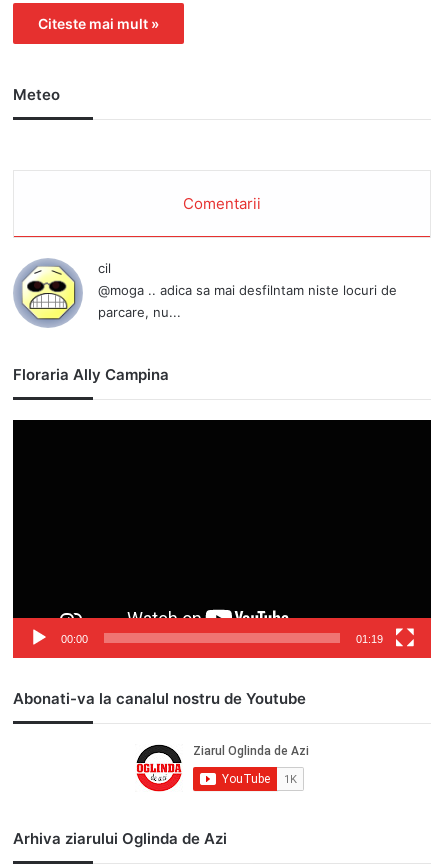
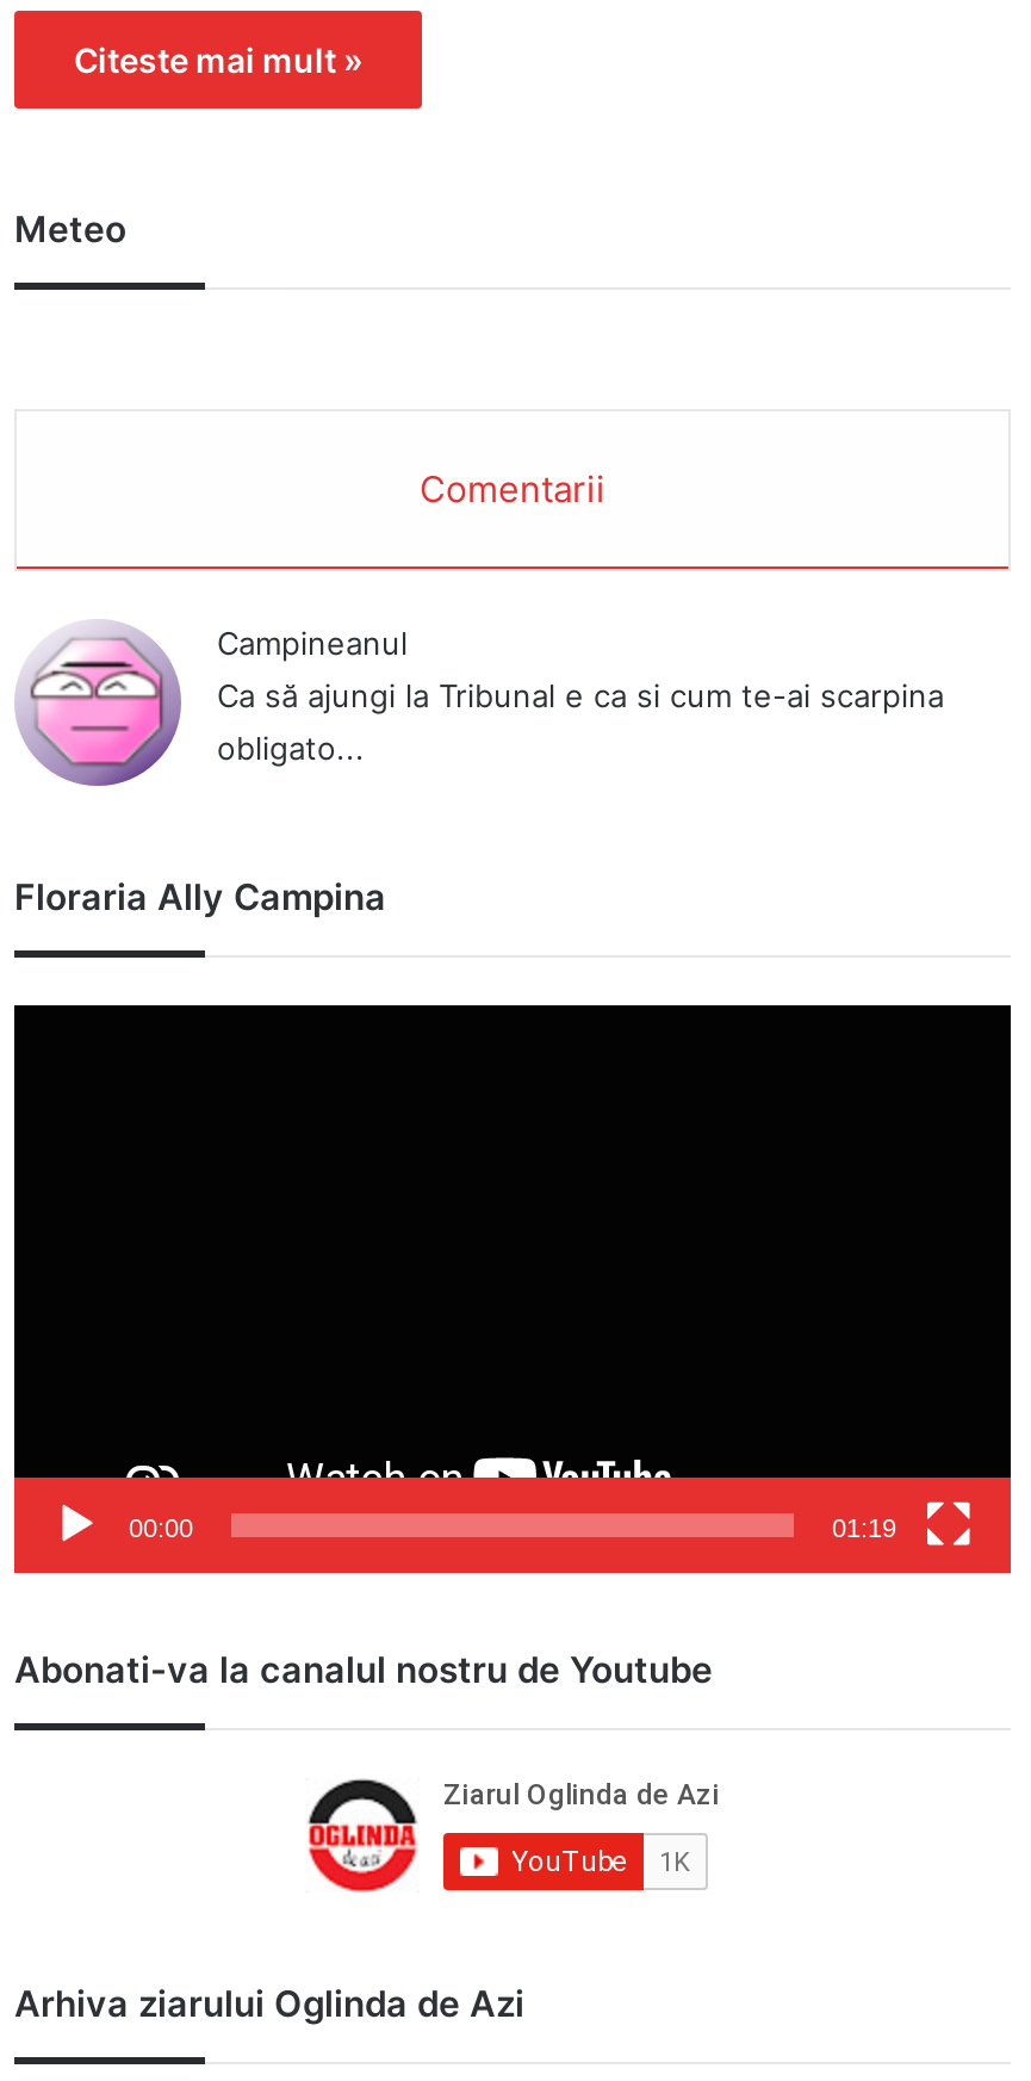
- [image]
- cil
- @moga .. adica sa mai desfilntam niste locuri de
- parcare, nu...
+ [image]
+ Campineanul
+ Ca să ajungi la Tribunal e ca si cum te-ai scarpina
+ obligato...
